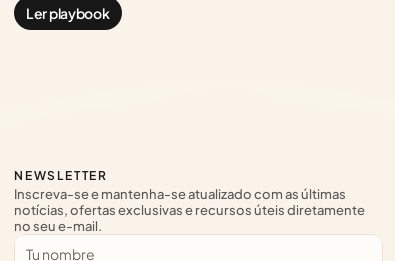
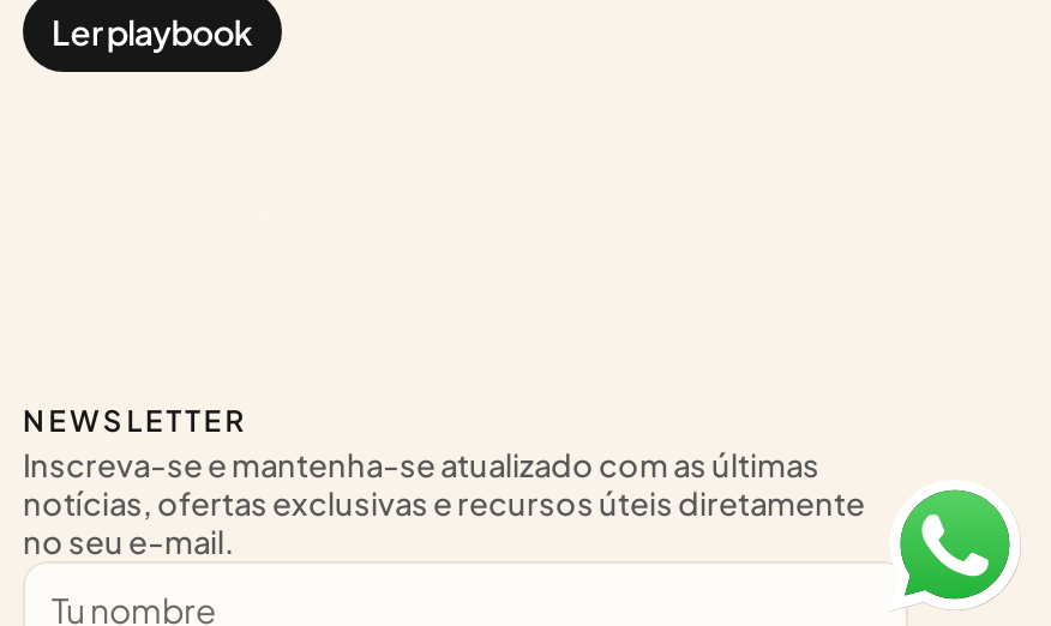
+ [image]
